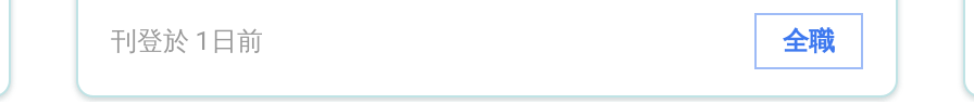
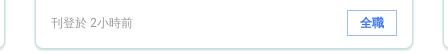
- 刊登於 1日前
+ 刊登於 2小時前
